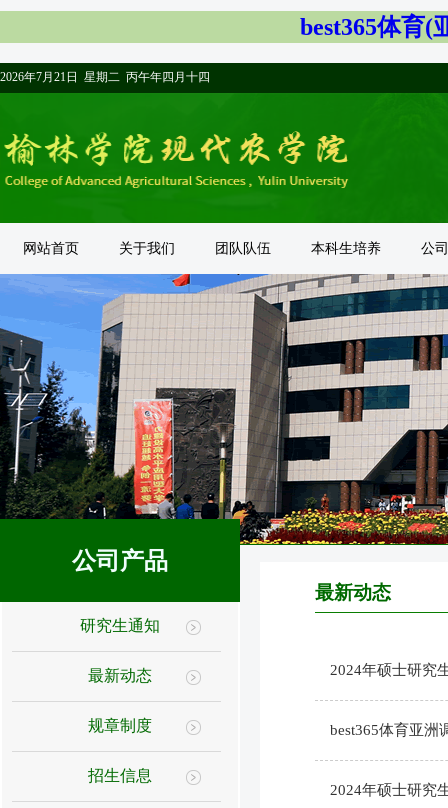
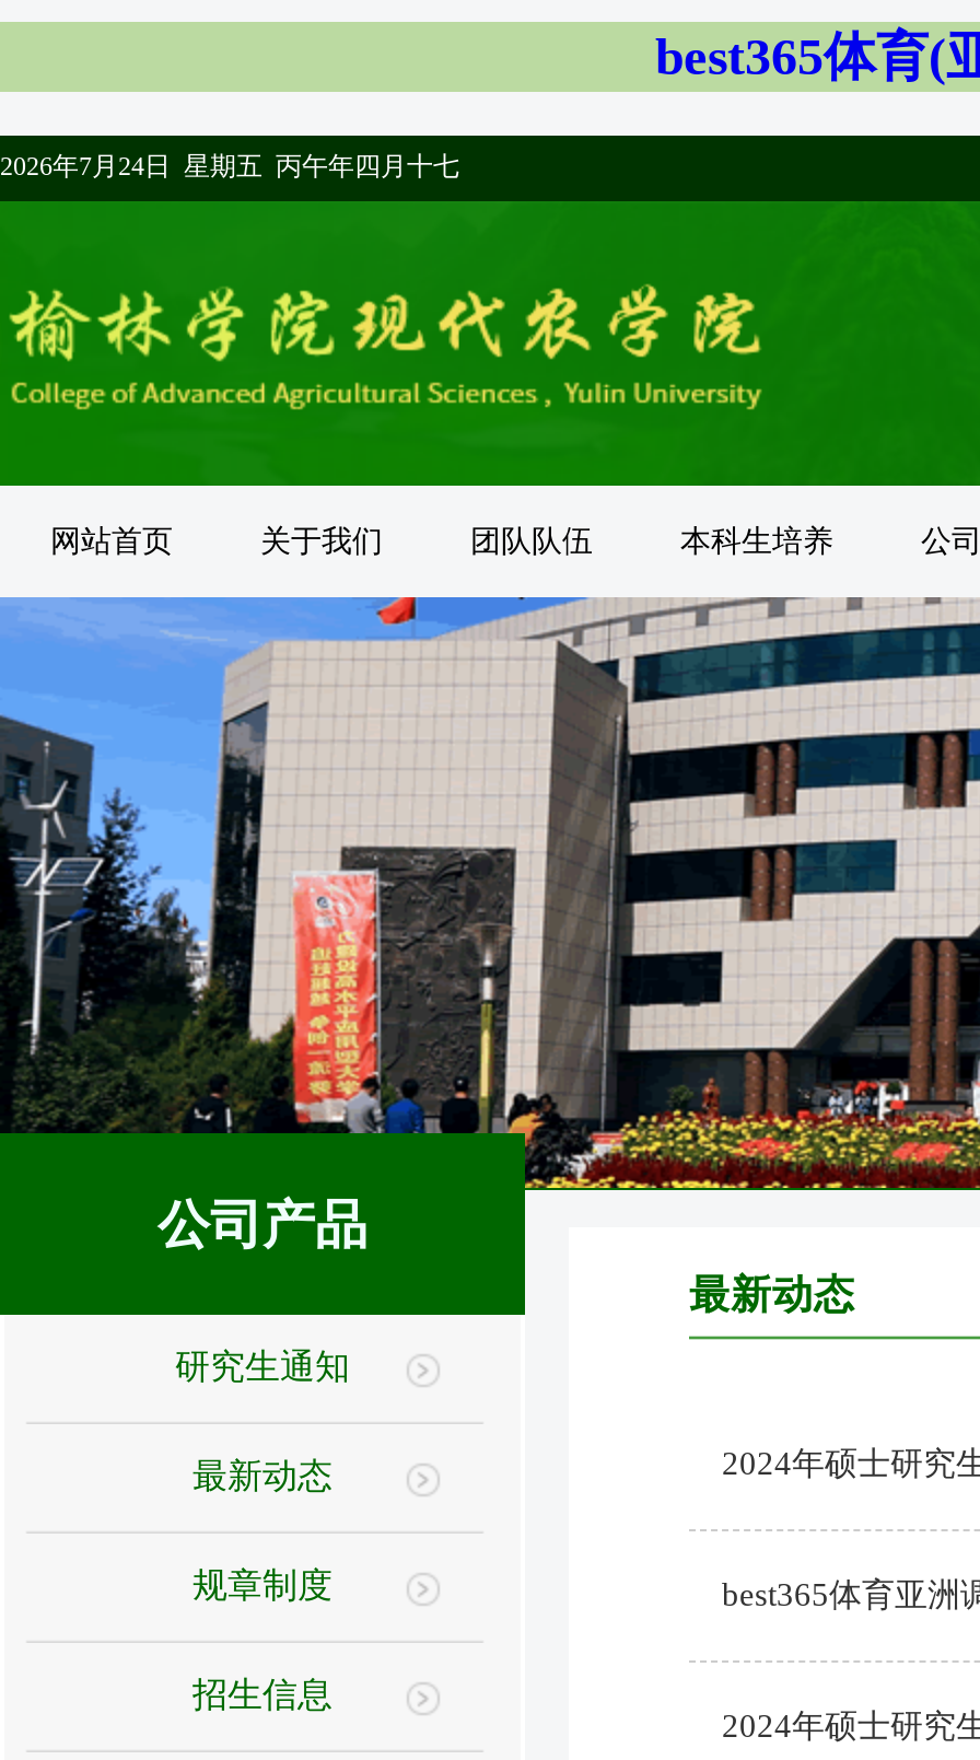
- 2026年7月21日 星期二 丙午年四月十四
+ 2026年7月24日 星期五 丙午年四月十七
